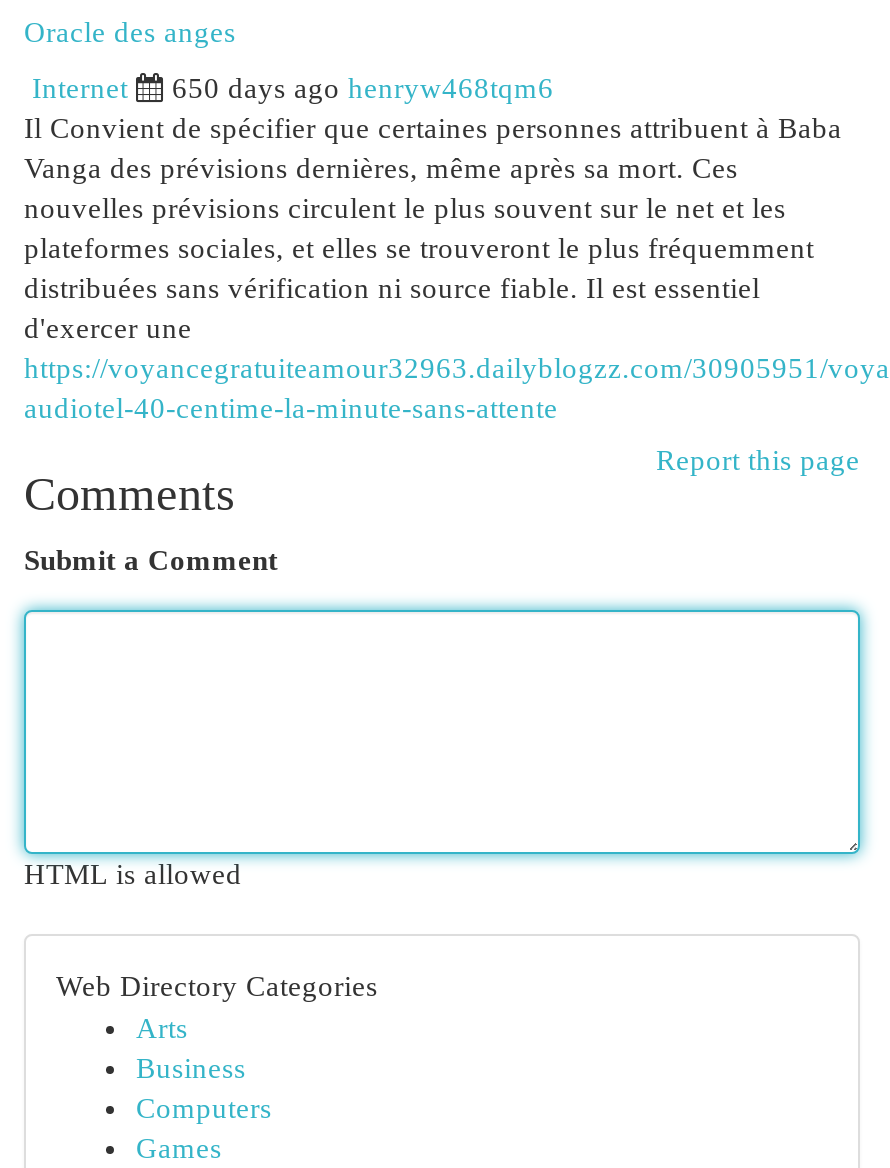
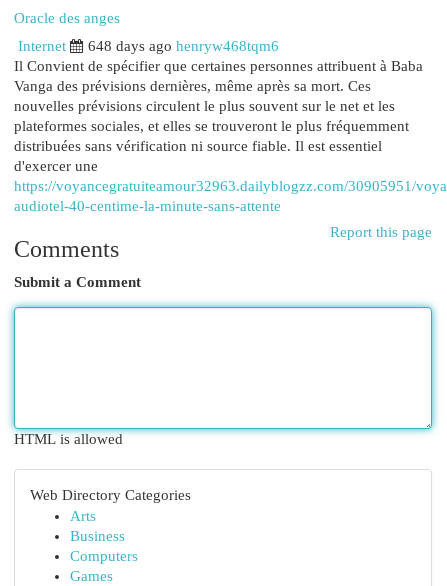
- 650 days ago henryw468tqm6
+ 648 days ago henryw468tqm6
